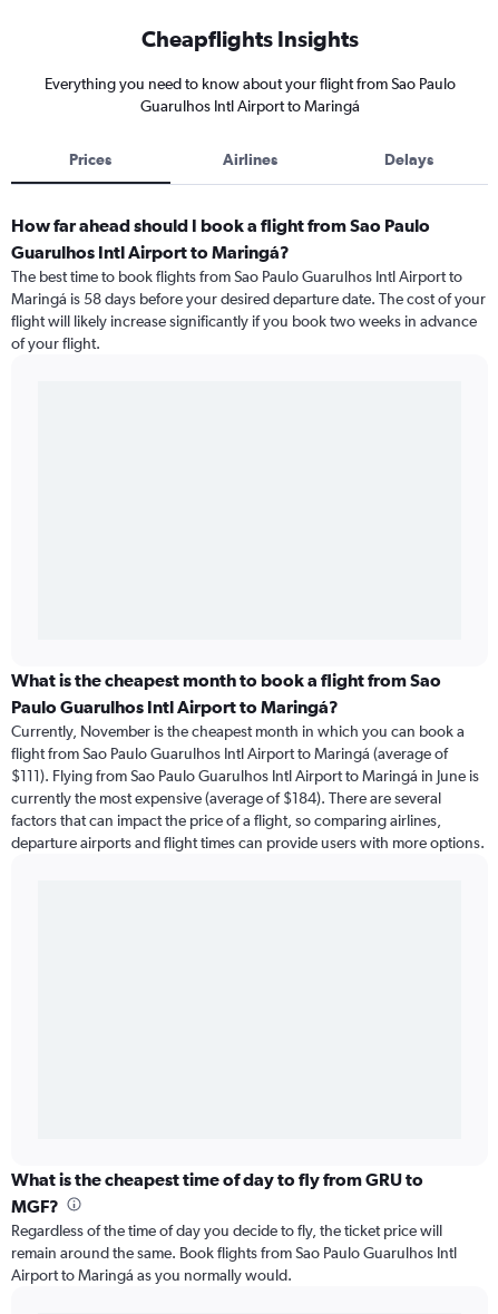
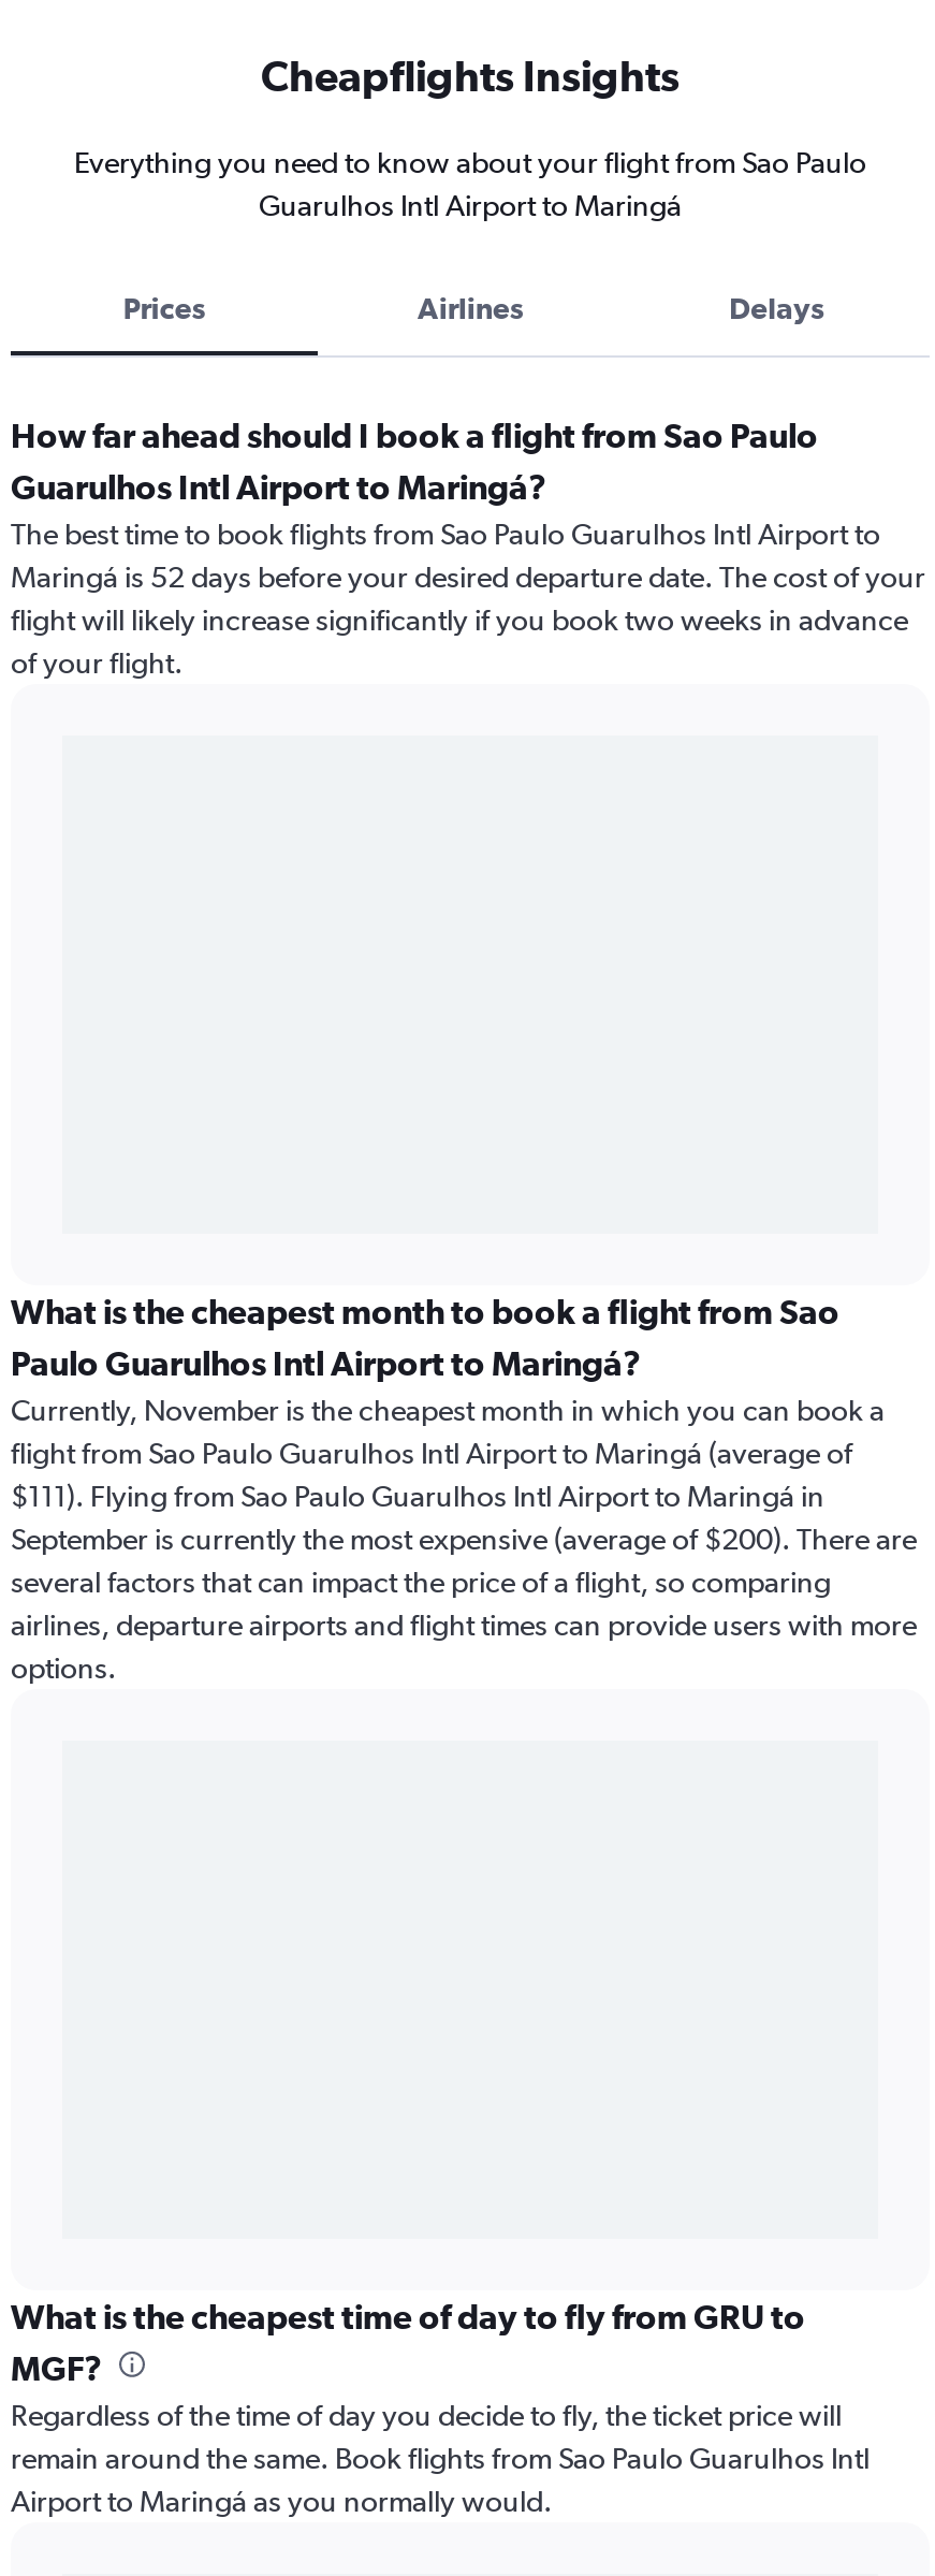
- Maringá is 58 days before your desired departure date. The cost of your
+ Maringá is 52 days before your desired departure date. The cost of your

- $111). Flying from Sao Paulo Guarulhos Intl Airport to Maringá in June is
- currently the most expensive (average of $184). There are several
- factors that can impact the price of a flight, so comparing airlines,
- departure airports and flight times can provide users with more options.
+ $111). Flying from Sao Paulo Guarulhos Intl Airport to Maringá in
+ September is currently the most expensive (average of $200). There are
+ several factors that can impact the price of a flight, so comparing
+ airlines, departure airports and flight times can provide users with more
+ options.
